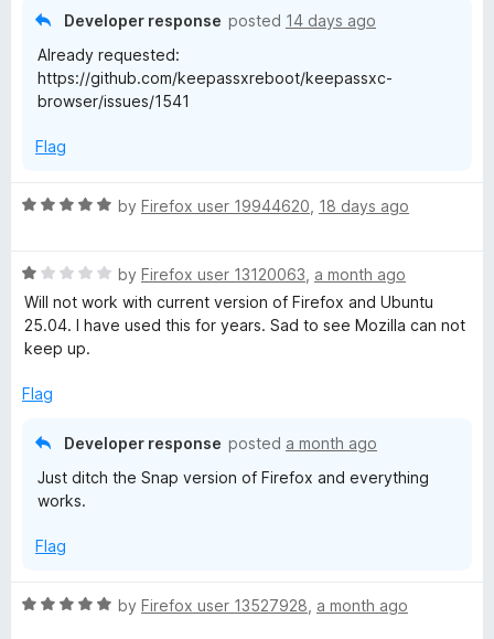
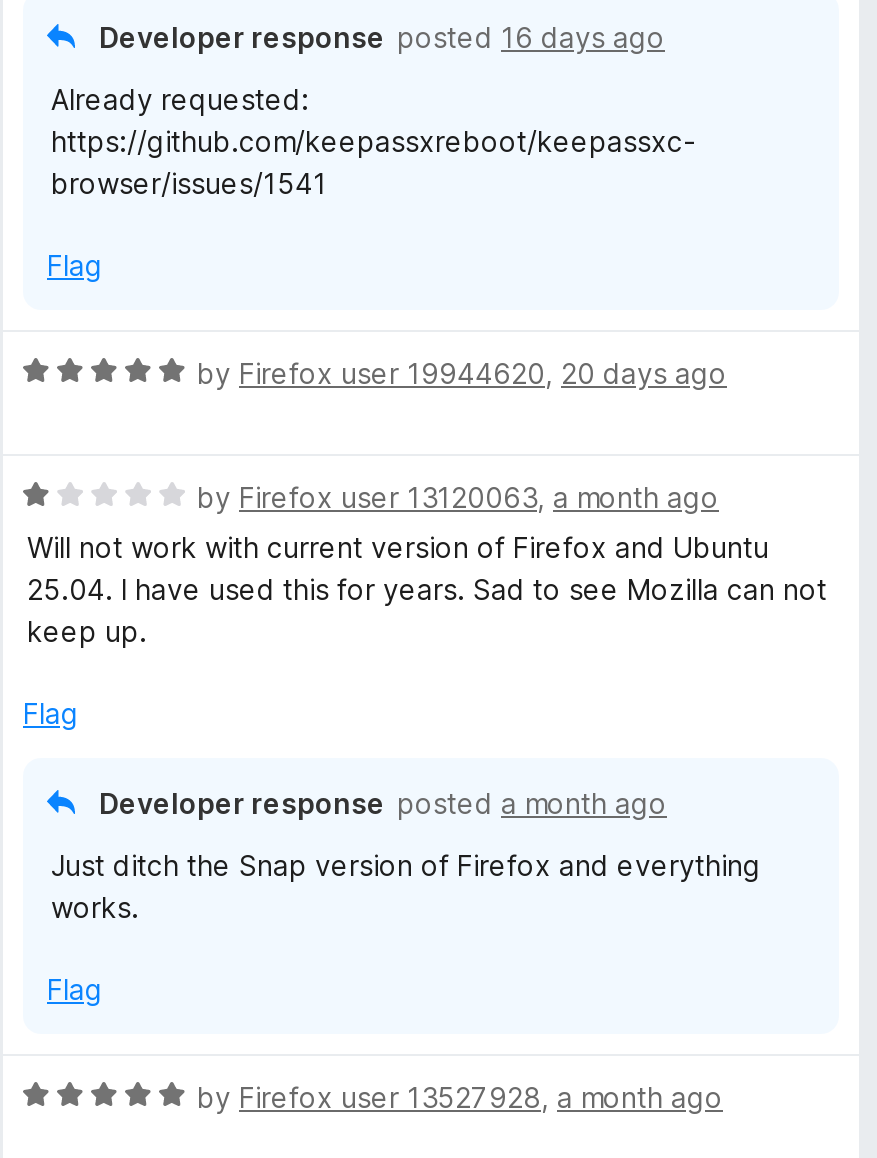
- Developer response posted 14 days ago
+ Developer response posted 16 days ago

- by Firefox user 19944620, 18 days ago
+ by Firefox user 19944620, 20 days ago
